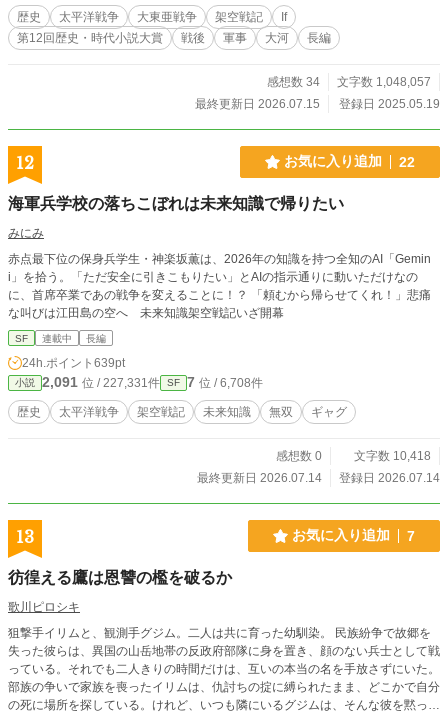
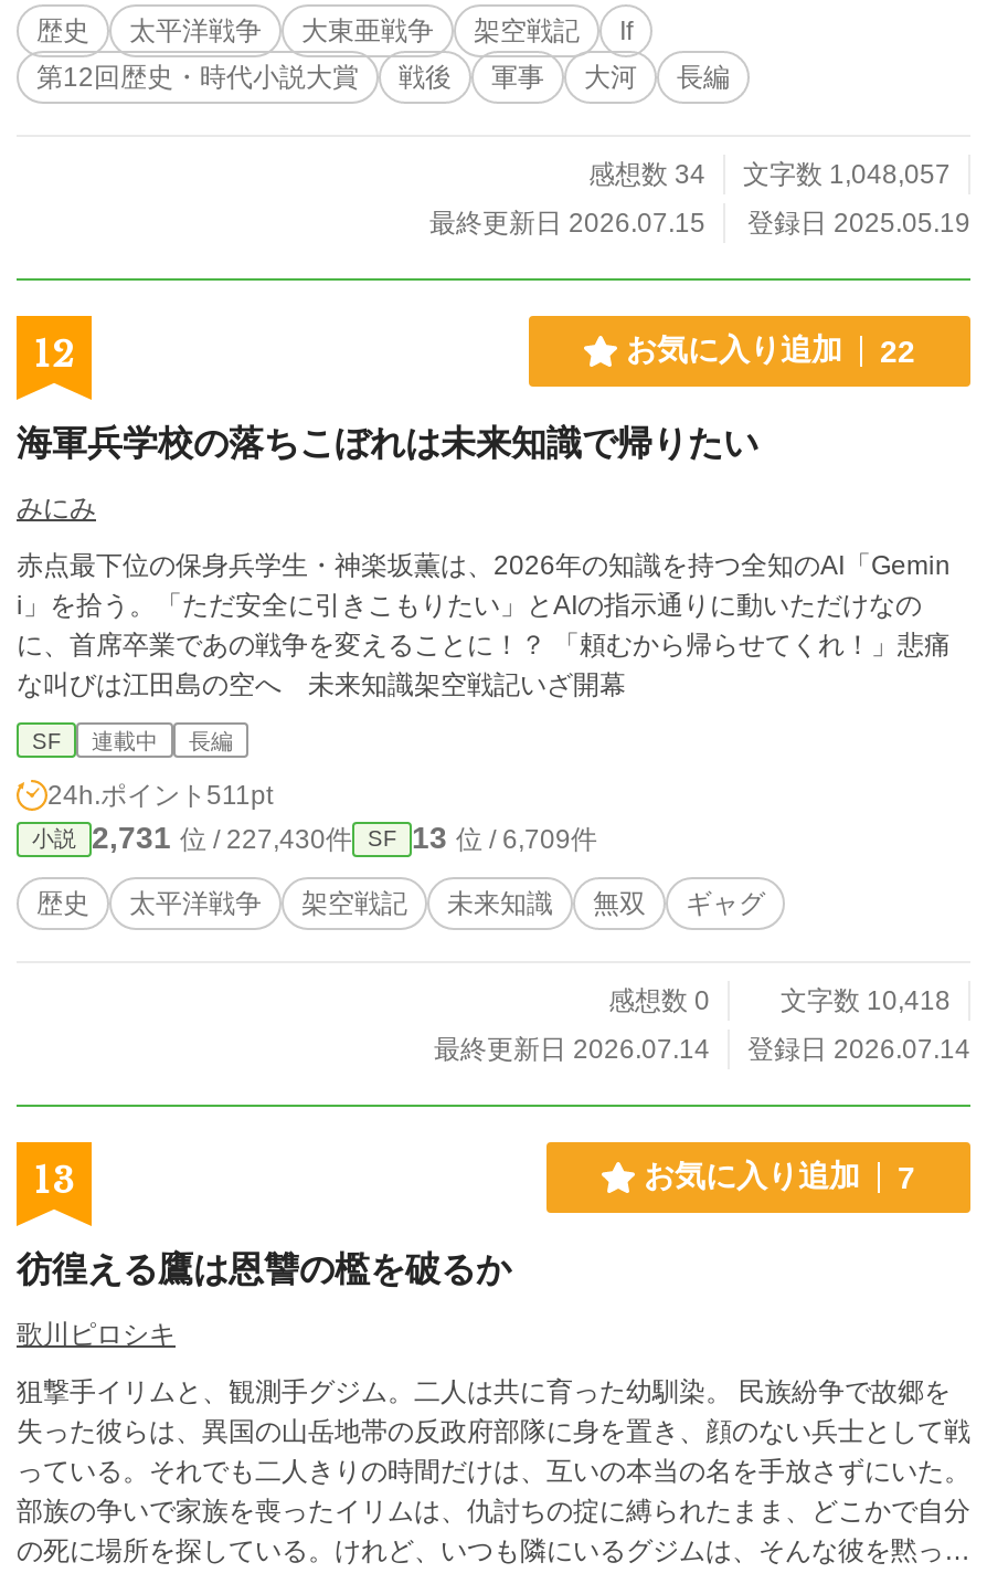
- 24h.ポイント639pt
+ 24h.ポイント511pt

- 2,091位 / 227,331件
+ 2,731位 / 227,430件

- 7位 / 6,708件
+ 13位 / 6,709件
